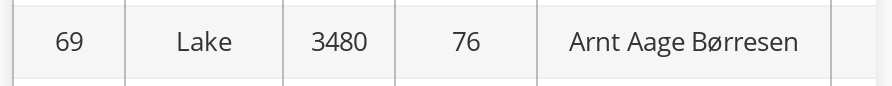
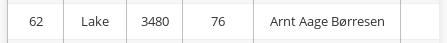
- 69
+ 62
